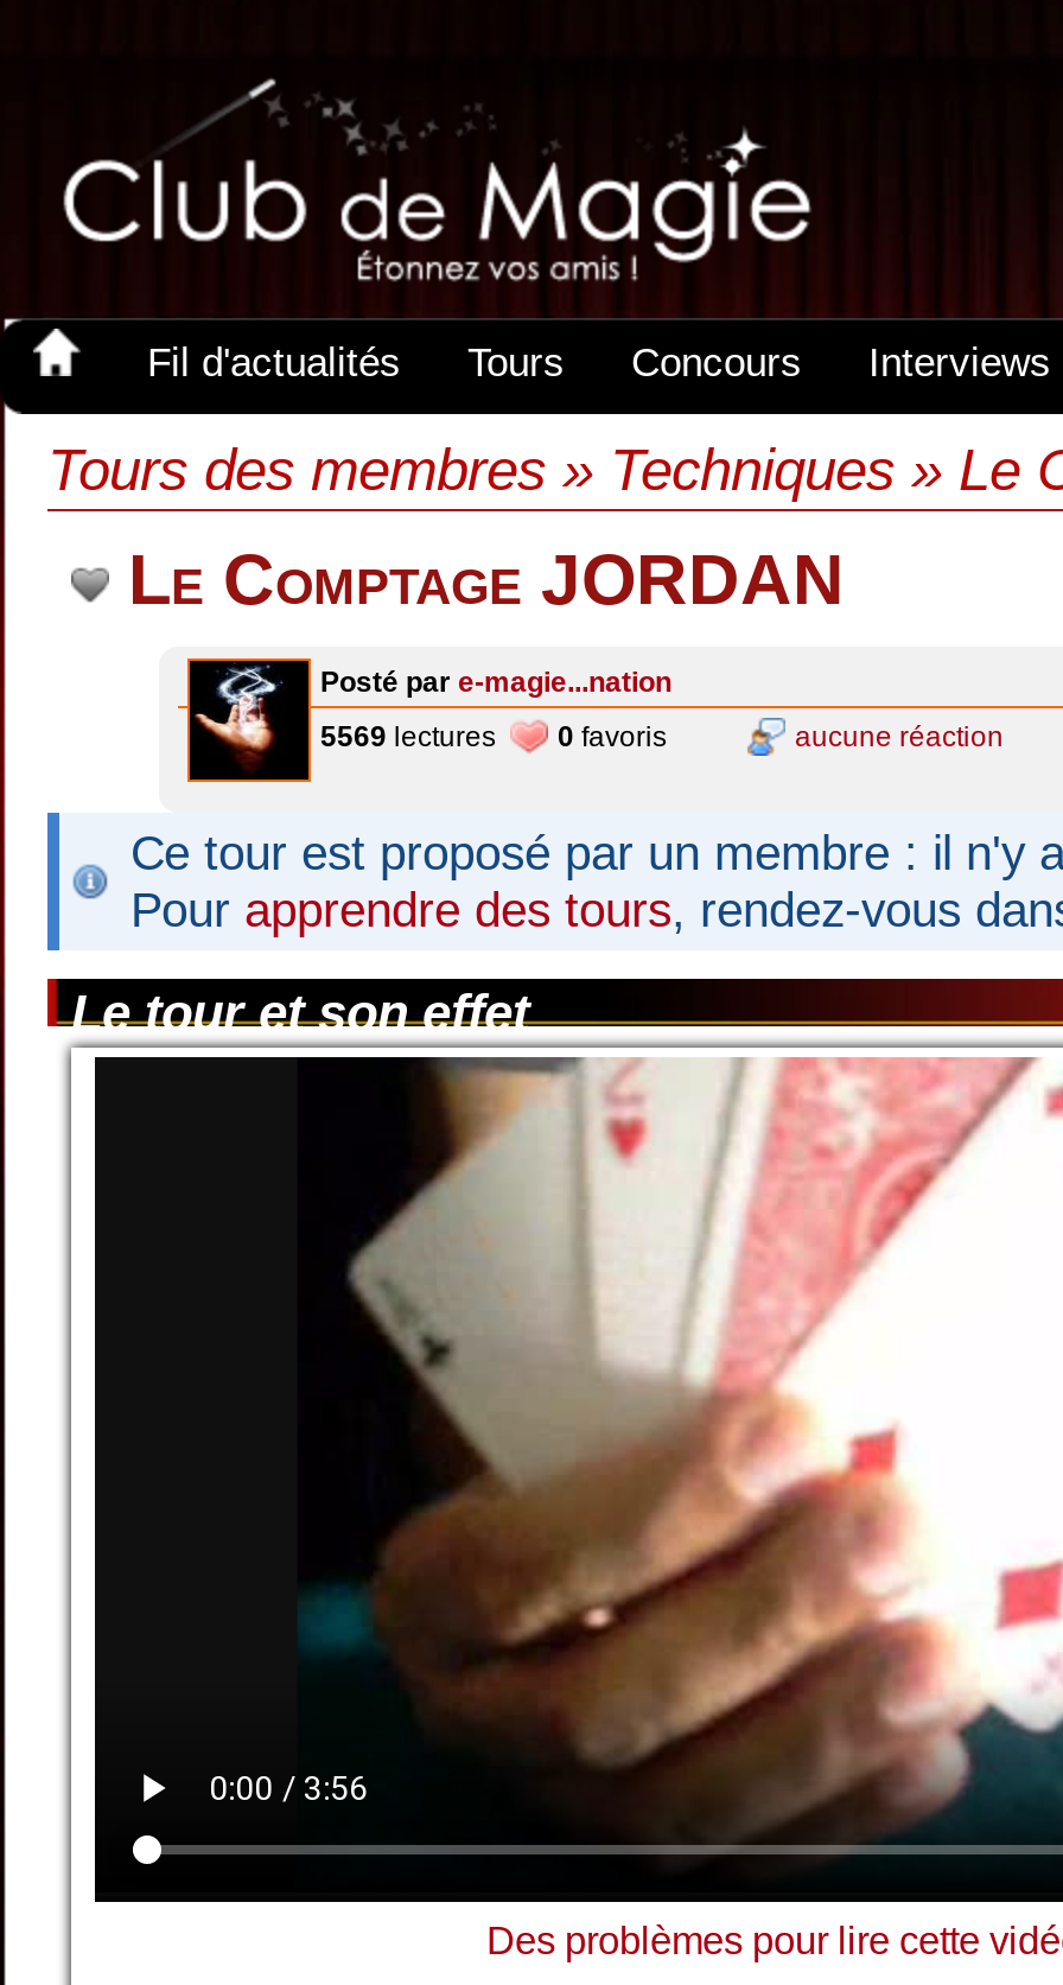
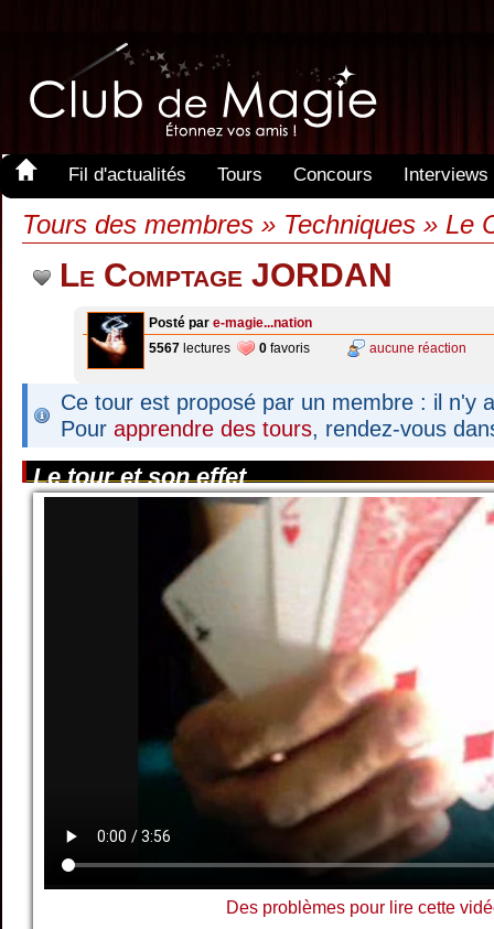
- 5569 lectures 0 favoris
+ 5567 lectures 0 favoris
